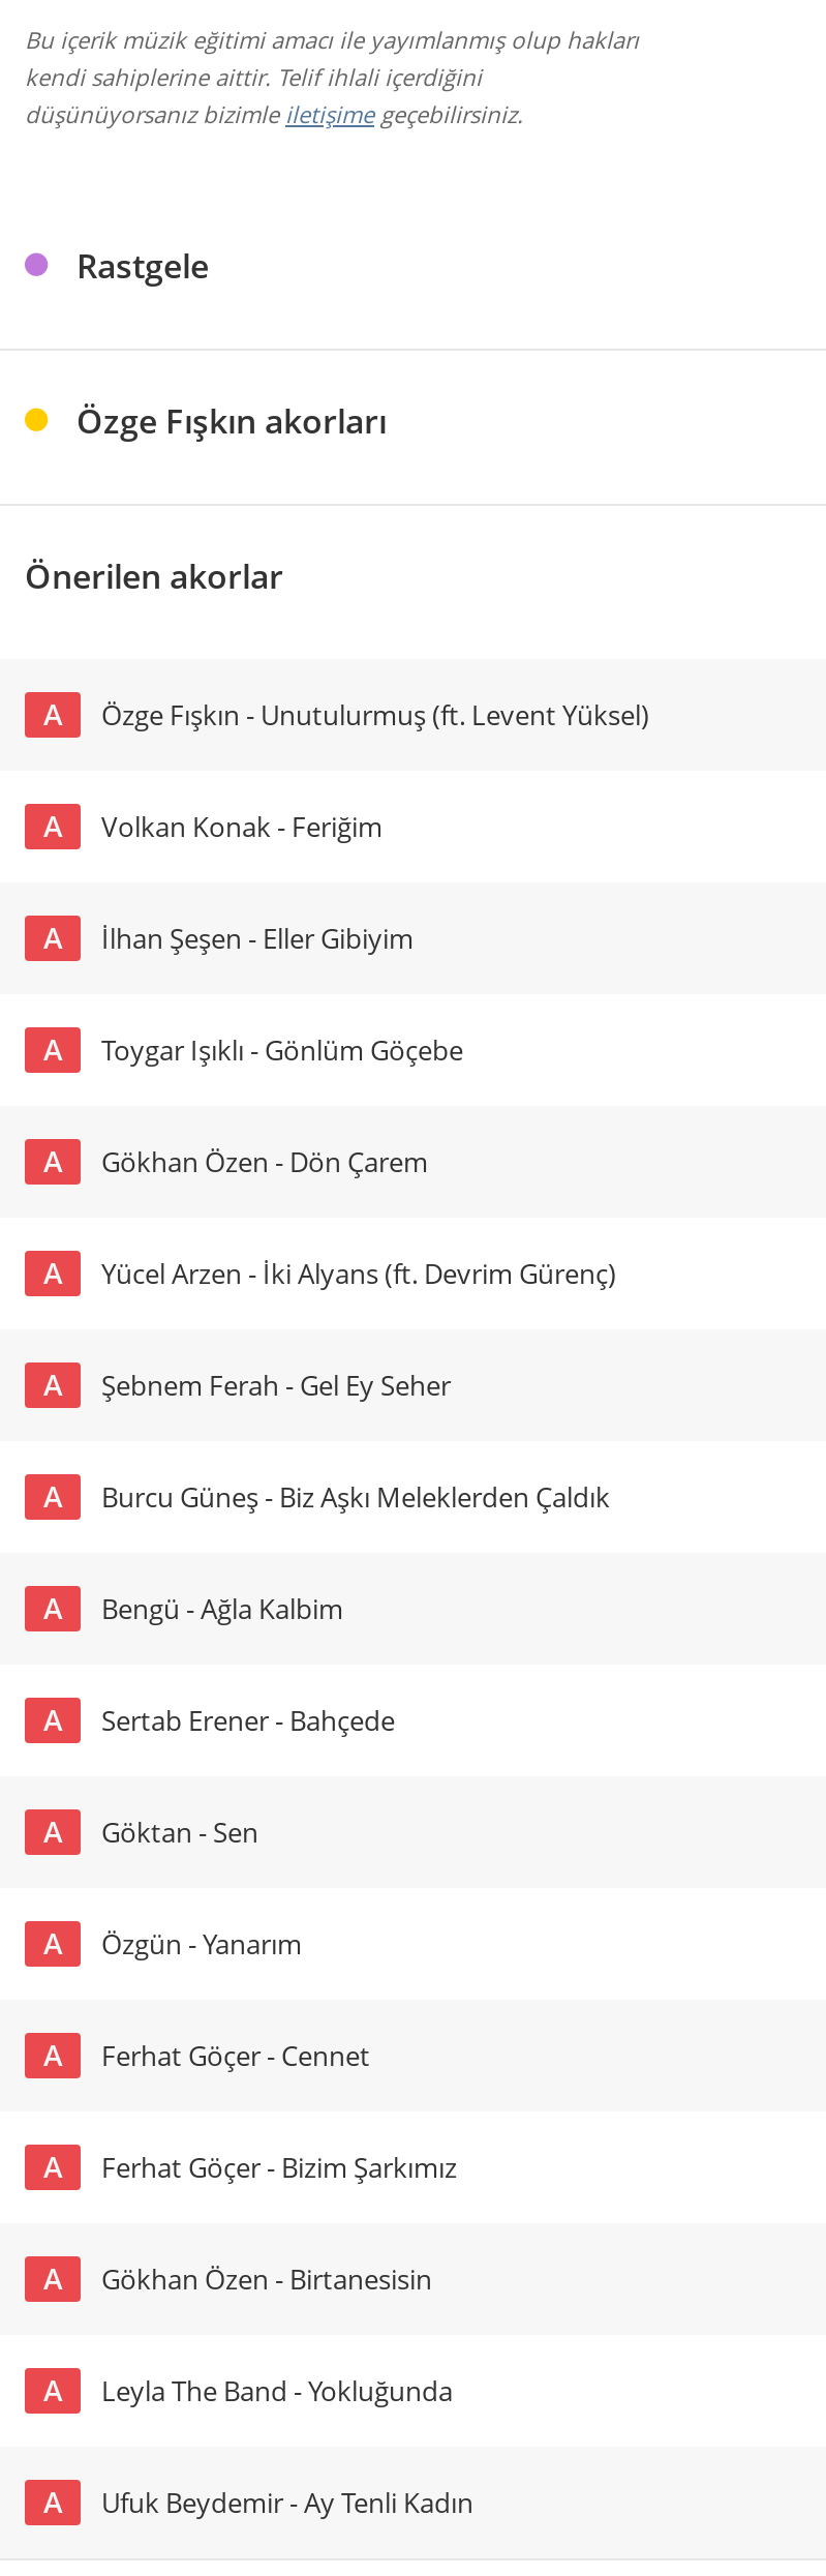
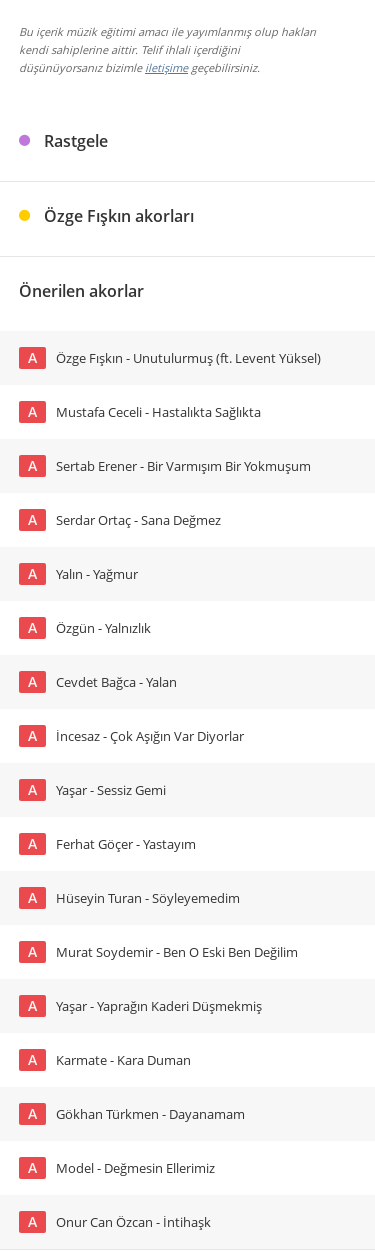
- Volkan Konak - Feriğim
+ Mustafa Ceceli - Hastalıkta Sağlıkta

- İlhan Şeşen - Eller Gibiyim
+ Sertab Erener - Bir Varmışım Bir Yokmuşum

- Toygar Işıklı - Gönlüm Göçebe
+ Serdar Ortaç - Sana Değmez

- Gökhan Özen - Dön Çarem
+ Yalın - Yağmur

- Yücel Arzen - İki Alyans (ft. Devrim Gürenç)
+ Özgün - Yalnızlık

- Şebnem Ferah - Gel Ey Seher
+ Cevdet Bağca - Yalan

- Burcu Güneş - Biz Aşkı Meleklerden Çaldık
+ İncesaz - Çok Aşığın Var Diyorlar

- Bengü - Ağla Kalbim
+ Yaşar - Sessiz Gemi

- Sertab Erener - Bahçede
+ Ferhat Göçer - Yastayım

- Göktan - Sen
+ Hüseyin Turan - Söyleyemedim

- Özgün - Yanarım
+ Murat Soydemir - Ben O Eski Ben Değilim

- Ferhat Göçer - Cennet
+ Yaşar - Yaprağın Kaderi Düşmekmiş

- Ferhat Göçer - Bizim Şarkımız
+ Karmate - Kara Duman

- Gökhan Özen - Birtanesisin
+ Gökhan Türkmen - Dayanamam

- Leyla The Band - Yokluğunda
+ Model - Değmesin Ellerimiz

- Ufuk Beydemir - Ay Tenli Kadın
+ Onur Can Özcan - İntihaşk
